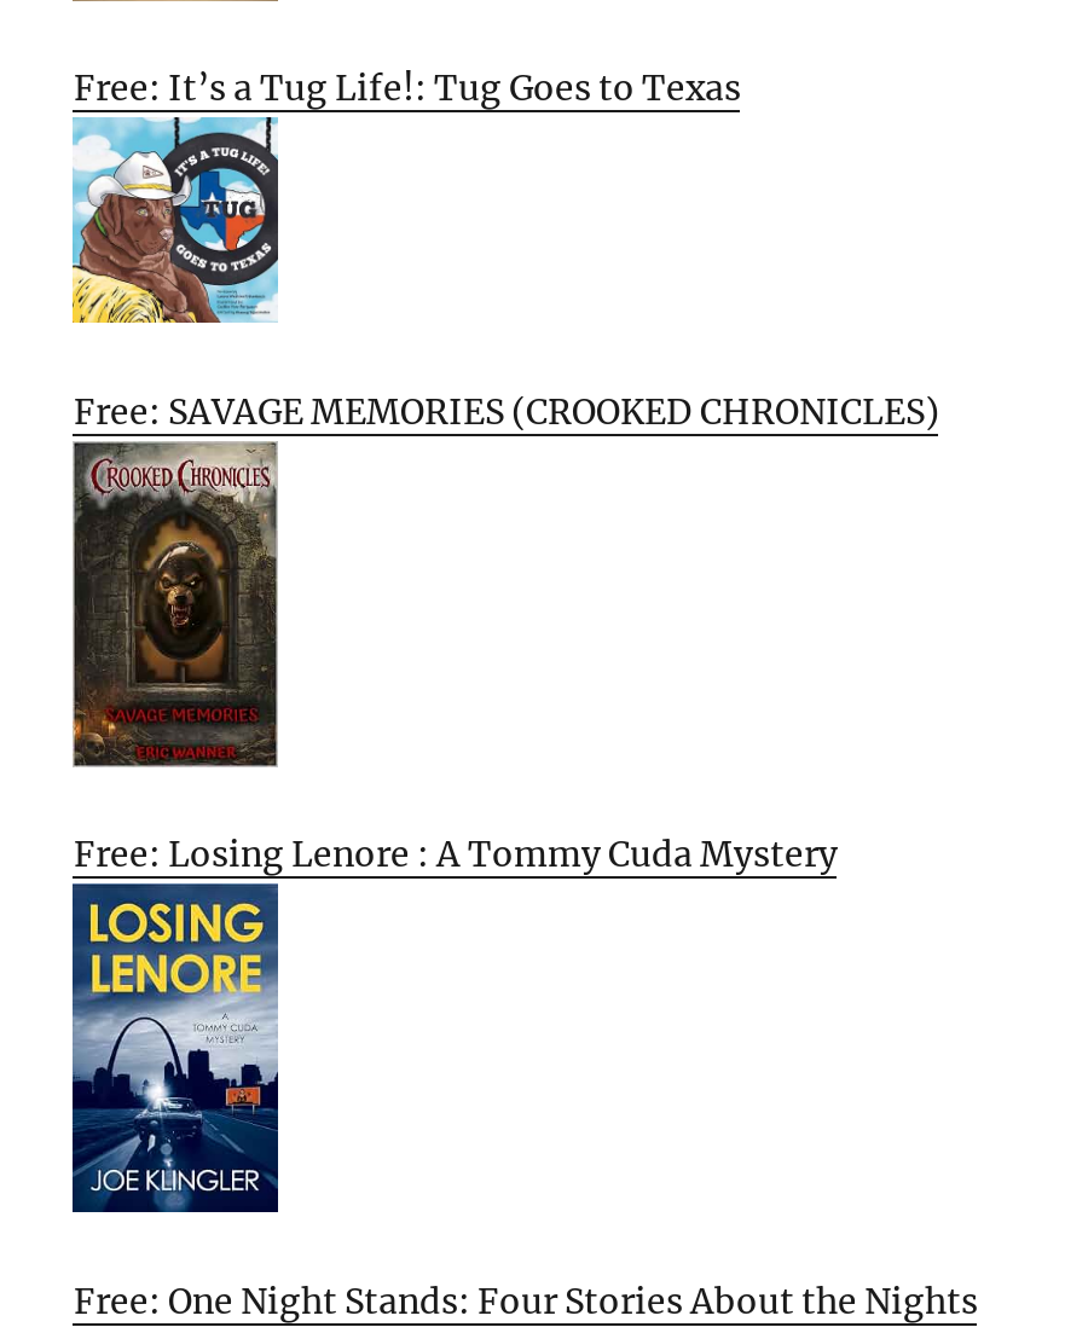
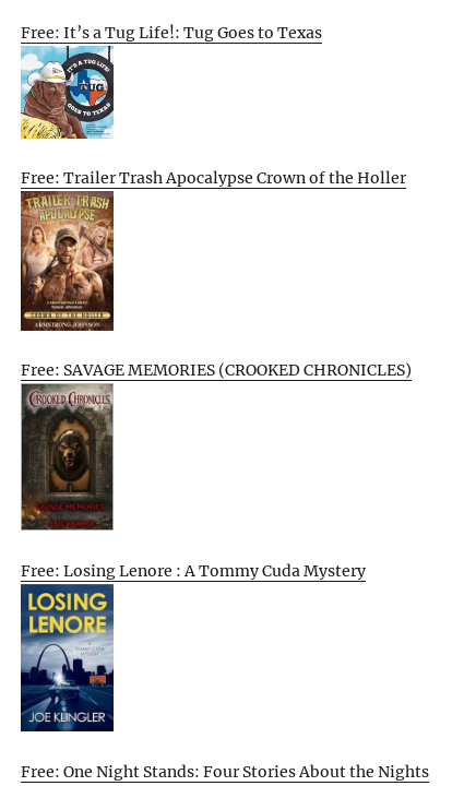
+ [image]

+ Free: Trailer Trash Apocalypse Crown of the Holler
